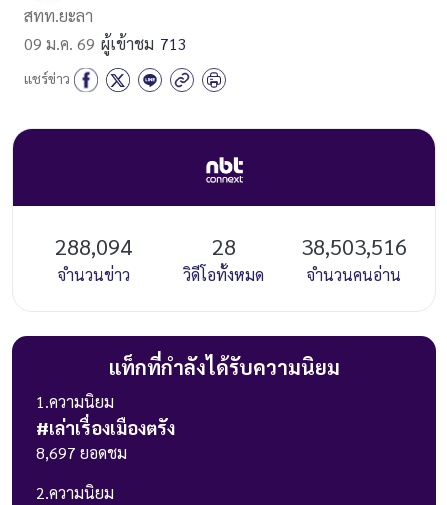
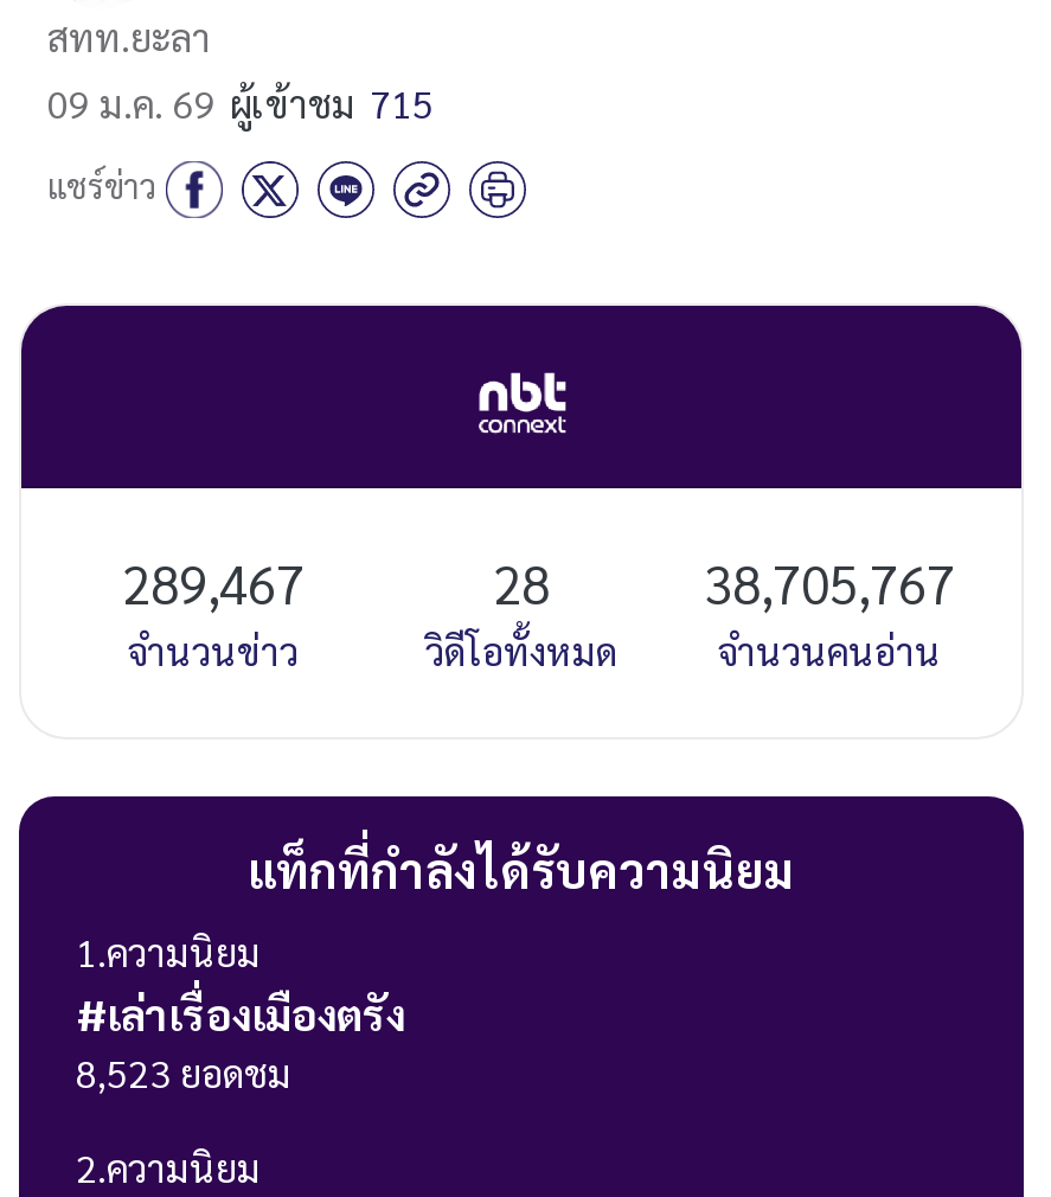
- 09 ม.ค. 69 ผู้เข้าชม 713
+ 09 ม.ค. 69 ผู้เข้าชม 715

- 288,094
+ 289,467

- 38,503,516
+ 38,705,767

- 8,697ยอดชม
+ 8,523ยอดชม
